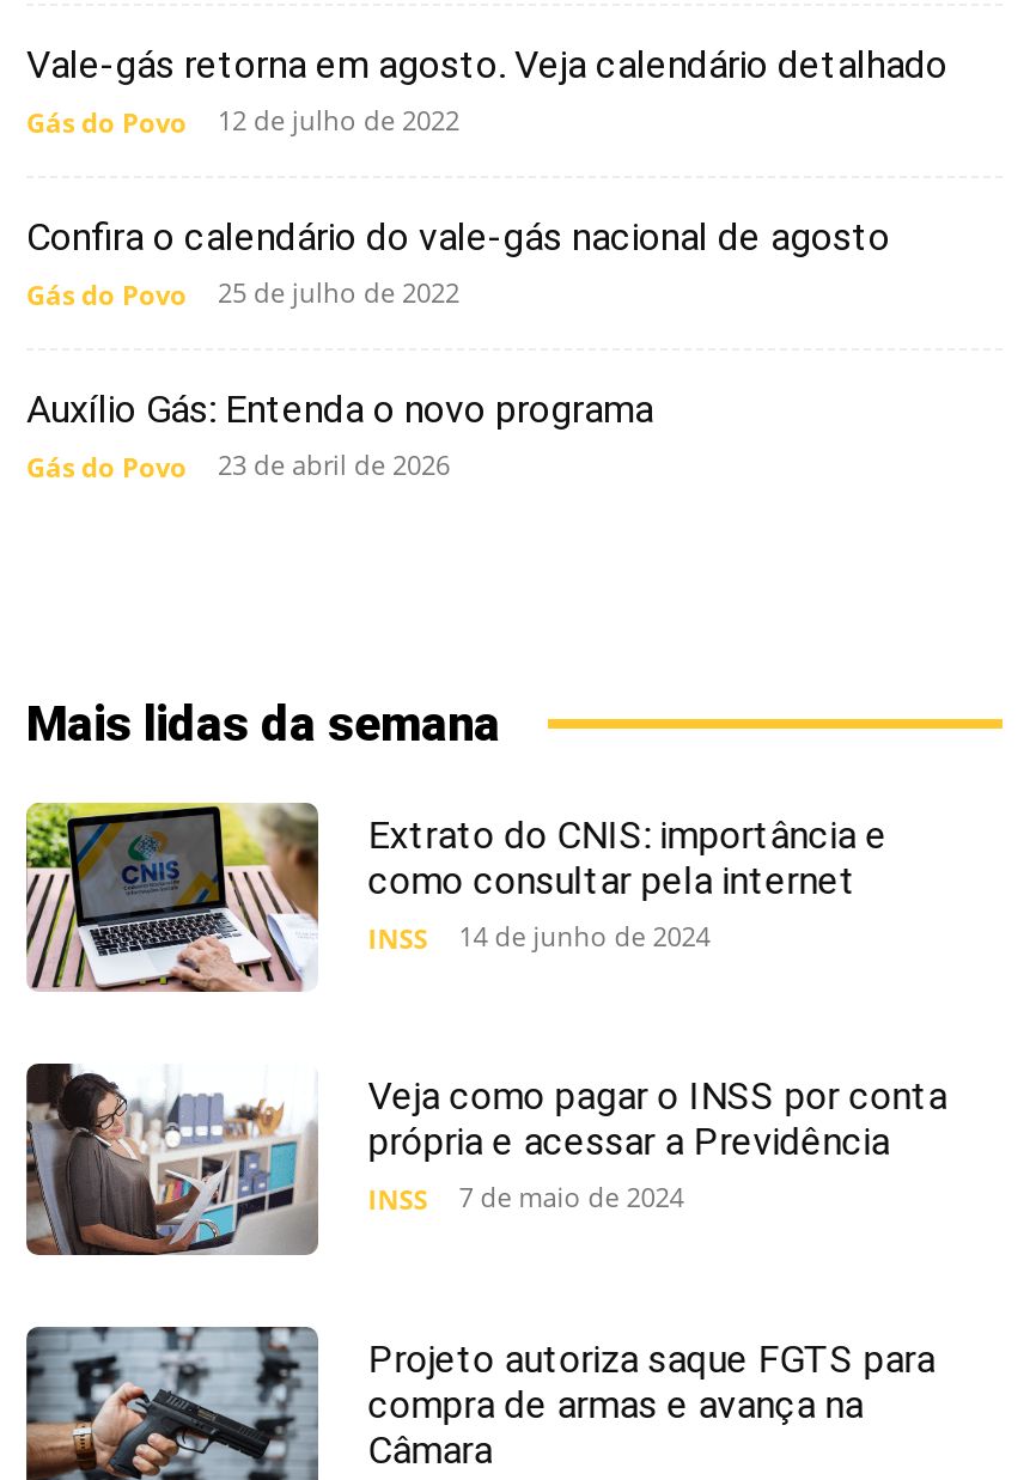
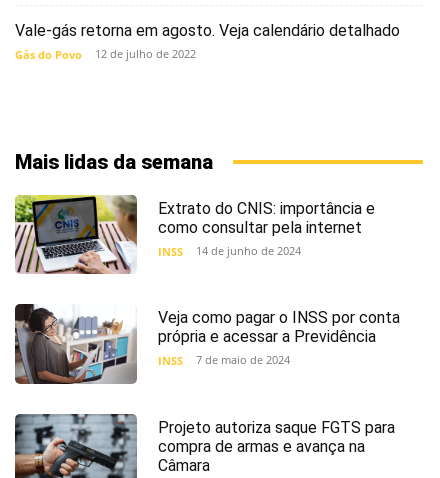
- Confira o calendário do vale-gás nacional de agosto
- Gás do Povo
- 25 de julho de 2022
- Auxílio Gás: Entenda o novo programa
- Gás do Povo
- 23 de abril de 2026
